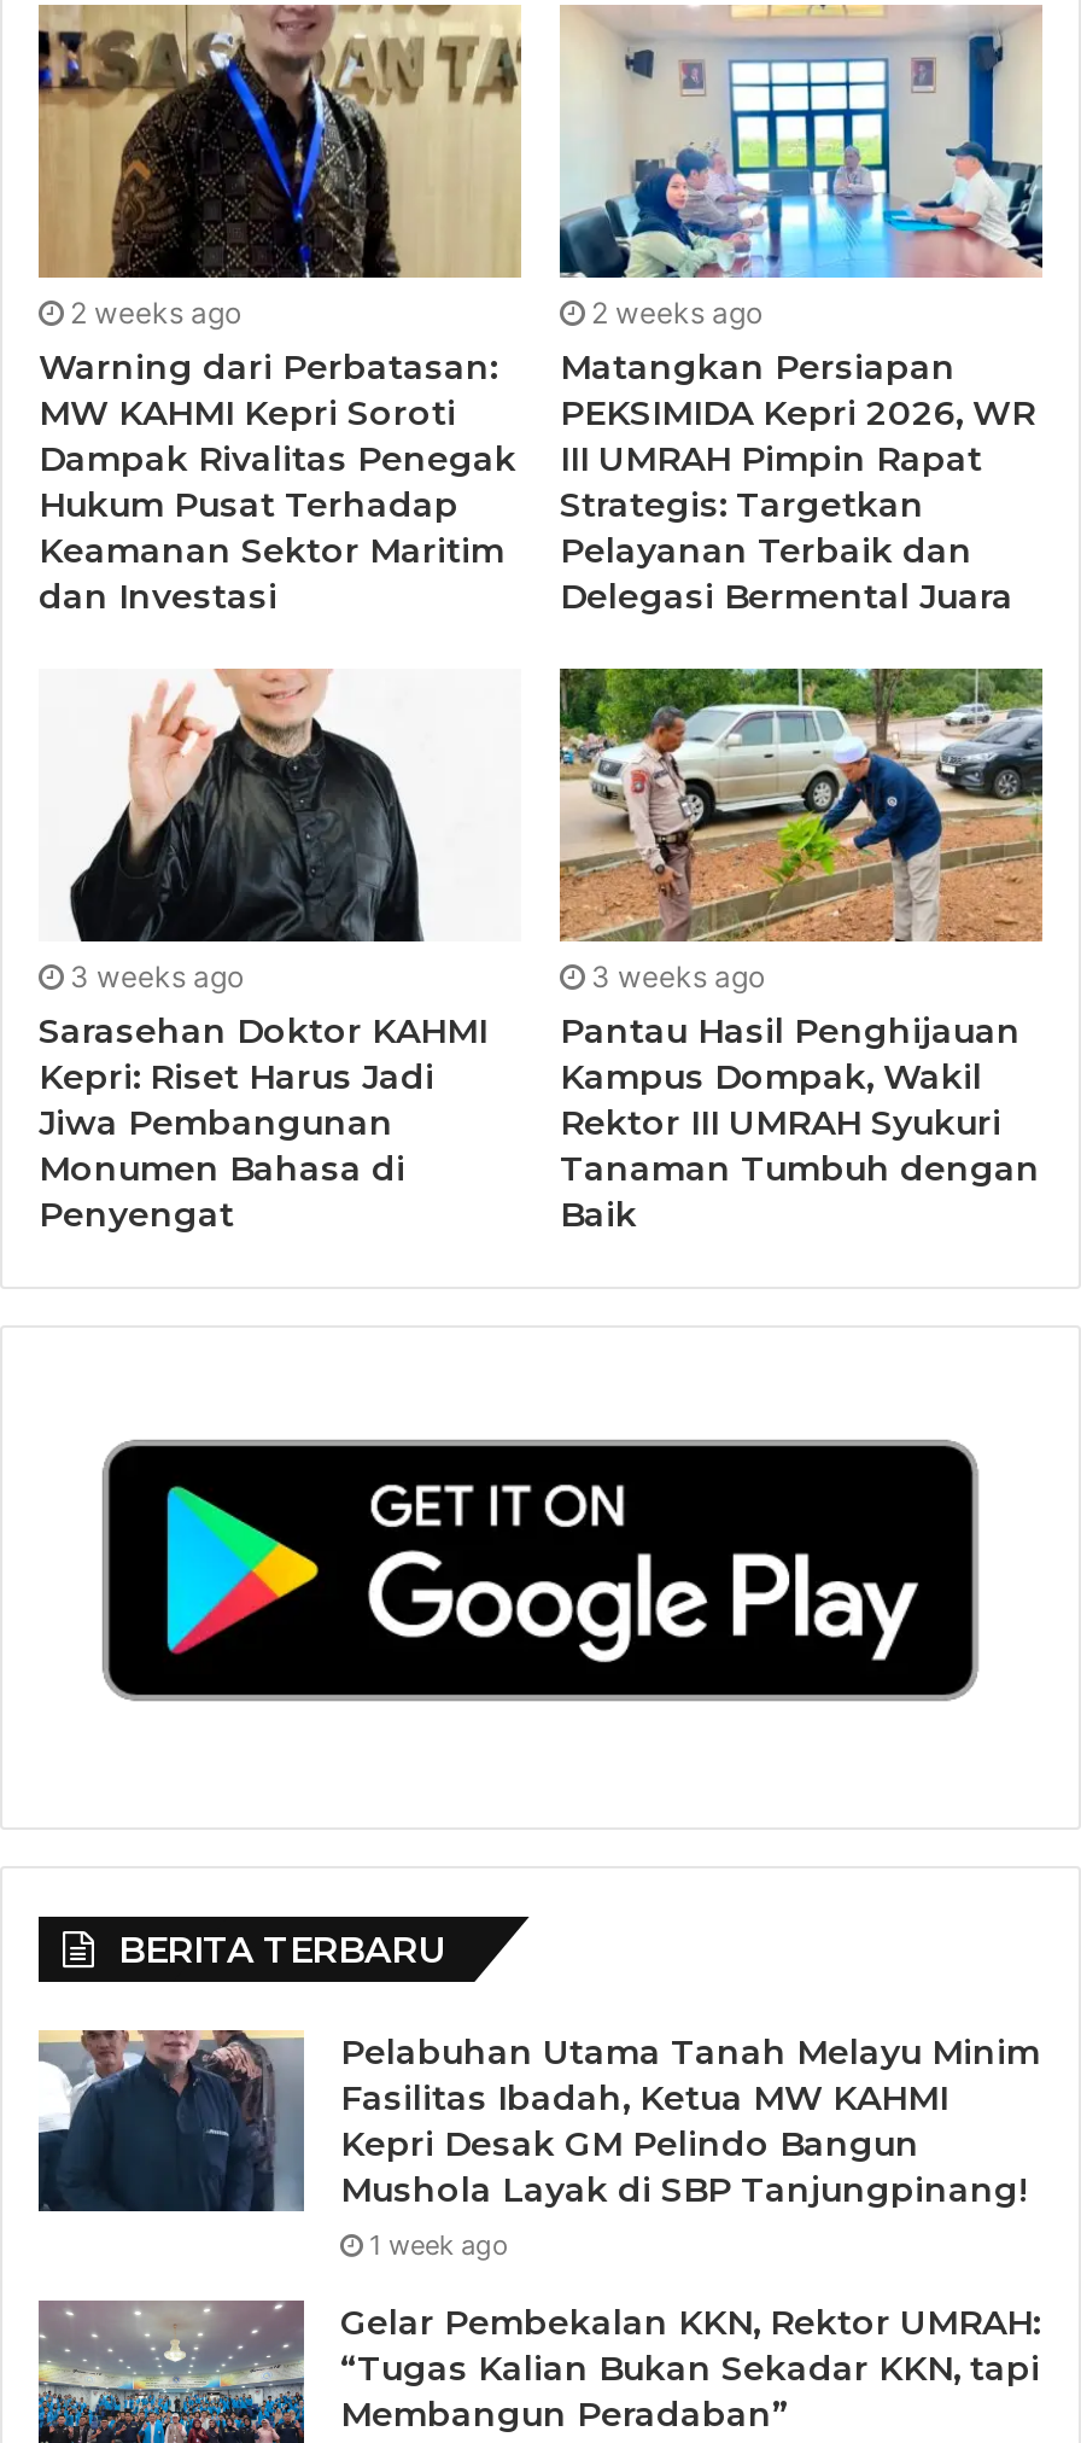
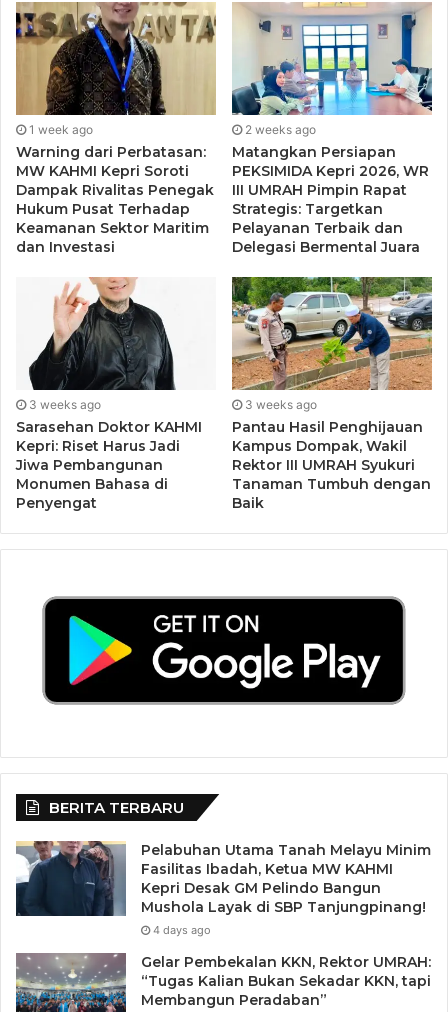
- 2 weeks ago
+ 1 week ago

- 1 week ago
+ 4 days ago
